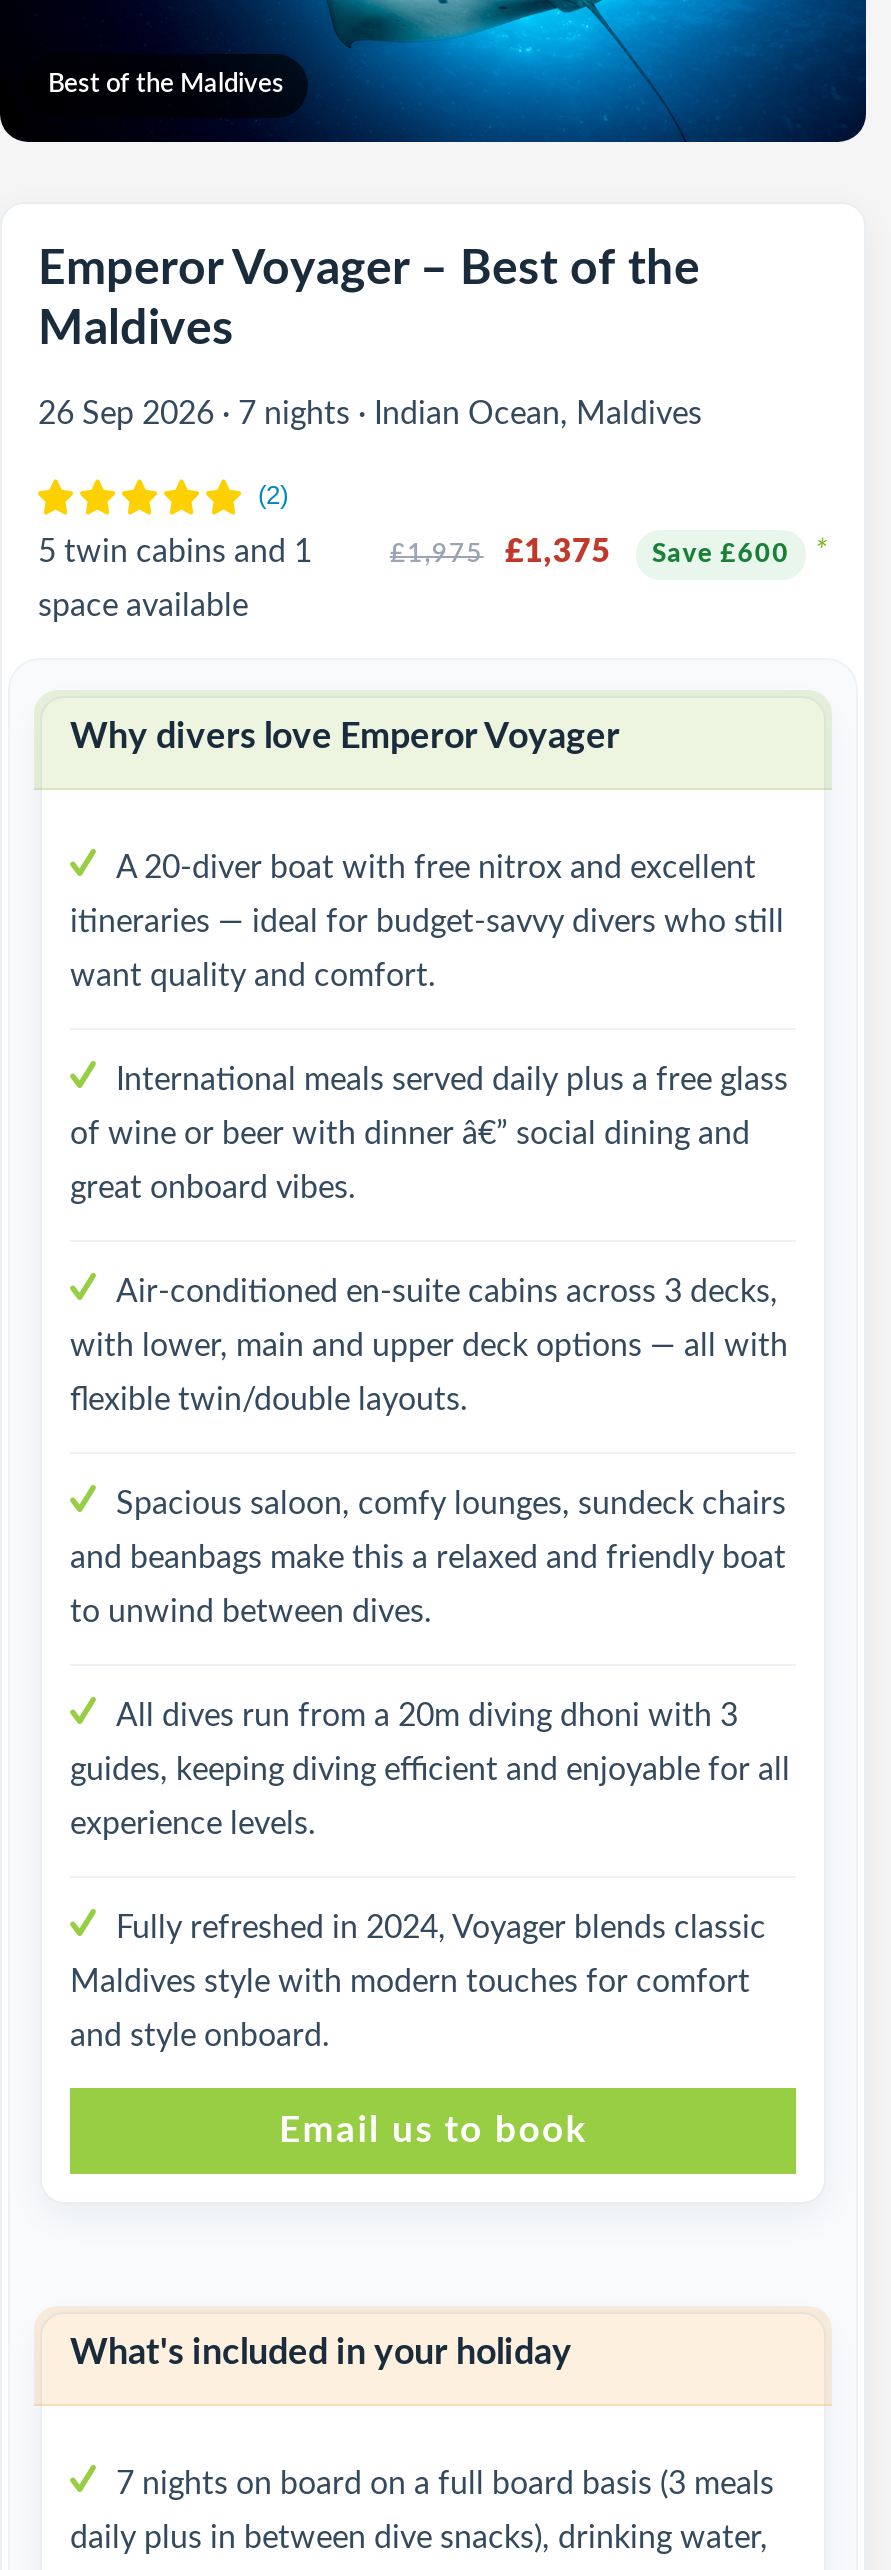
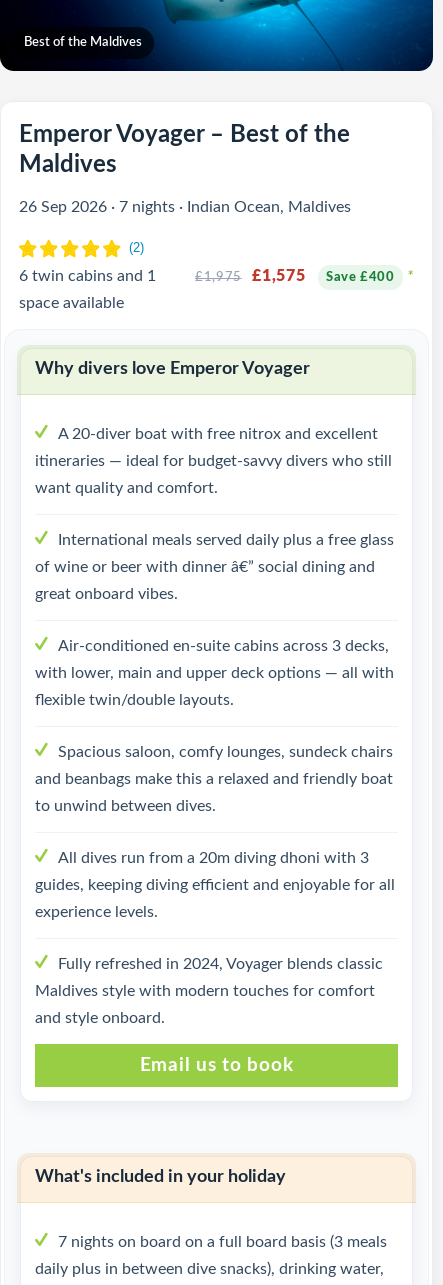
- 5 twin cabins and 1
+ 6 twin cabins and 1

- £1,375
+ £1,575

- Save £600
+ Save £400
